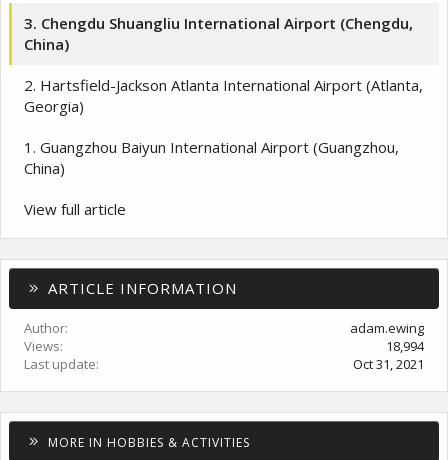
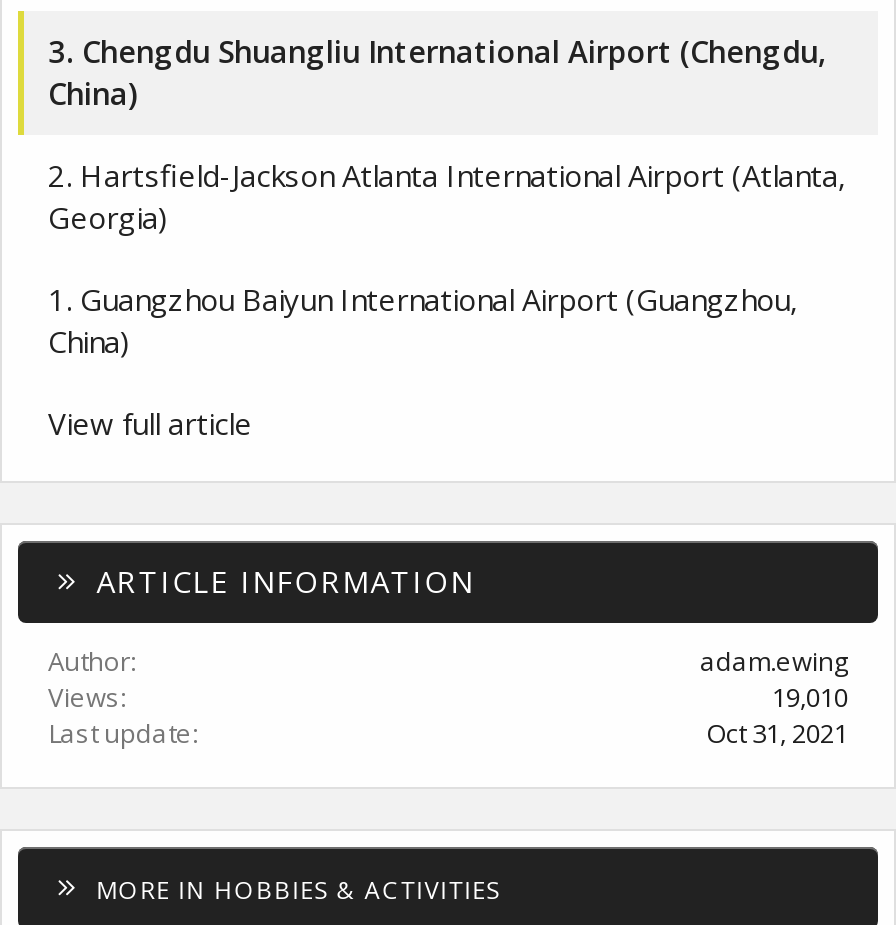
- 18,994
+ 19,010
